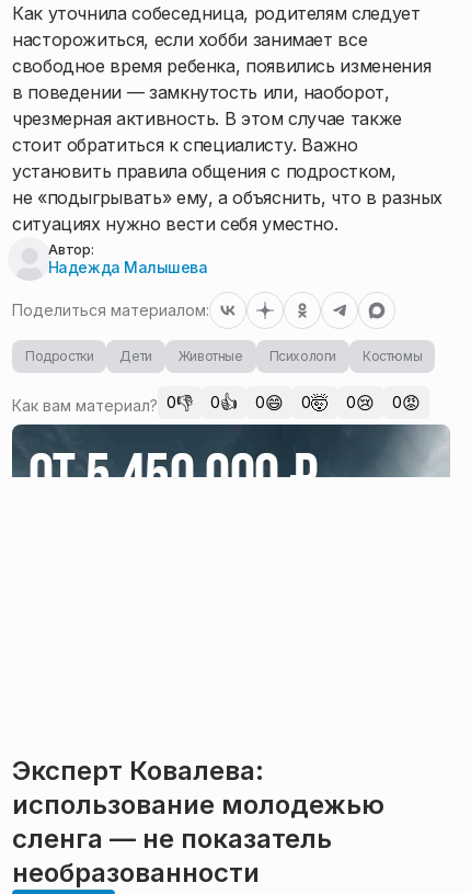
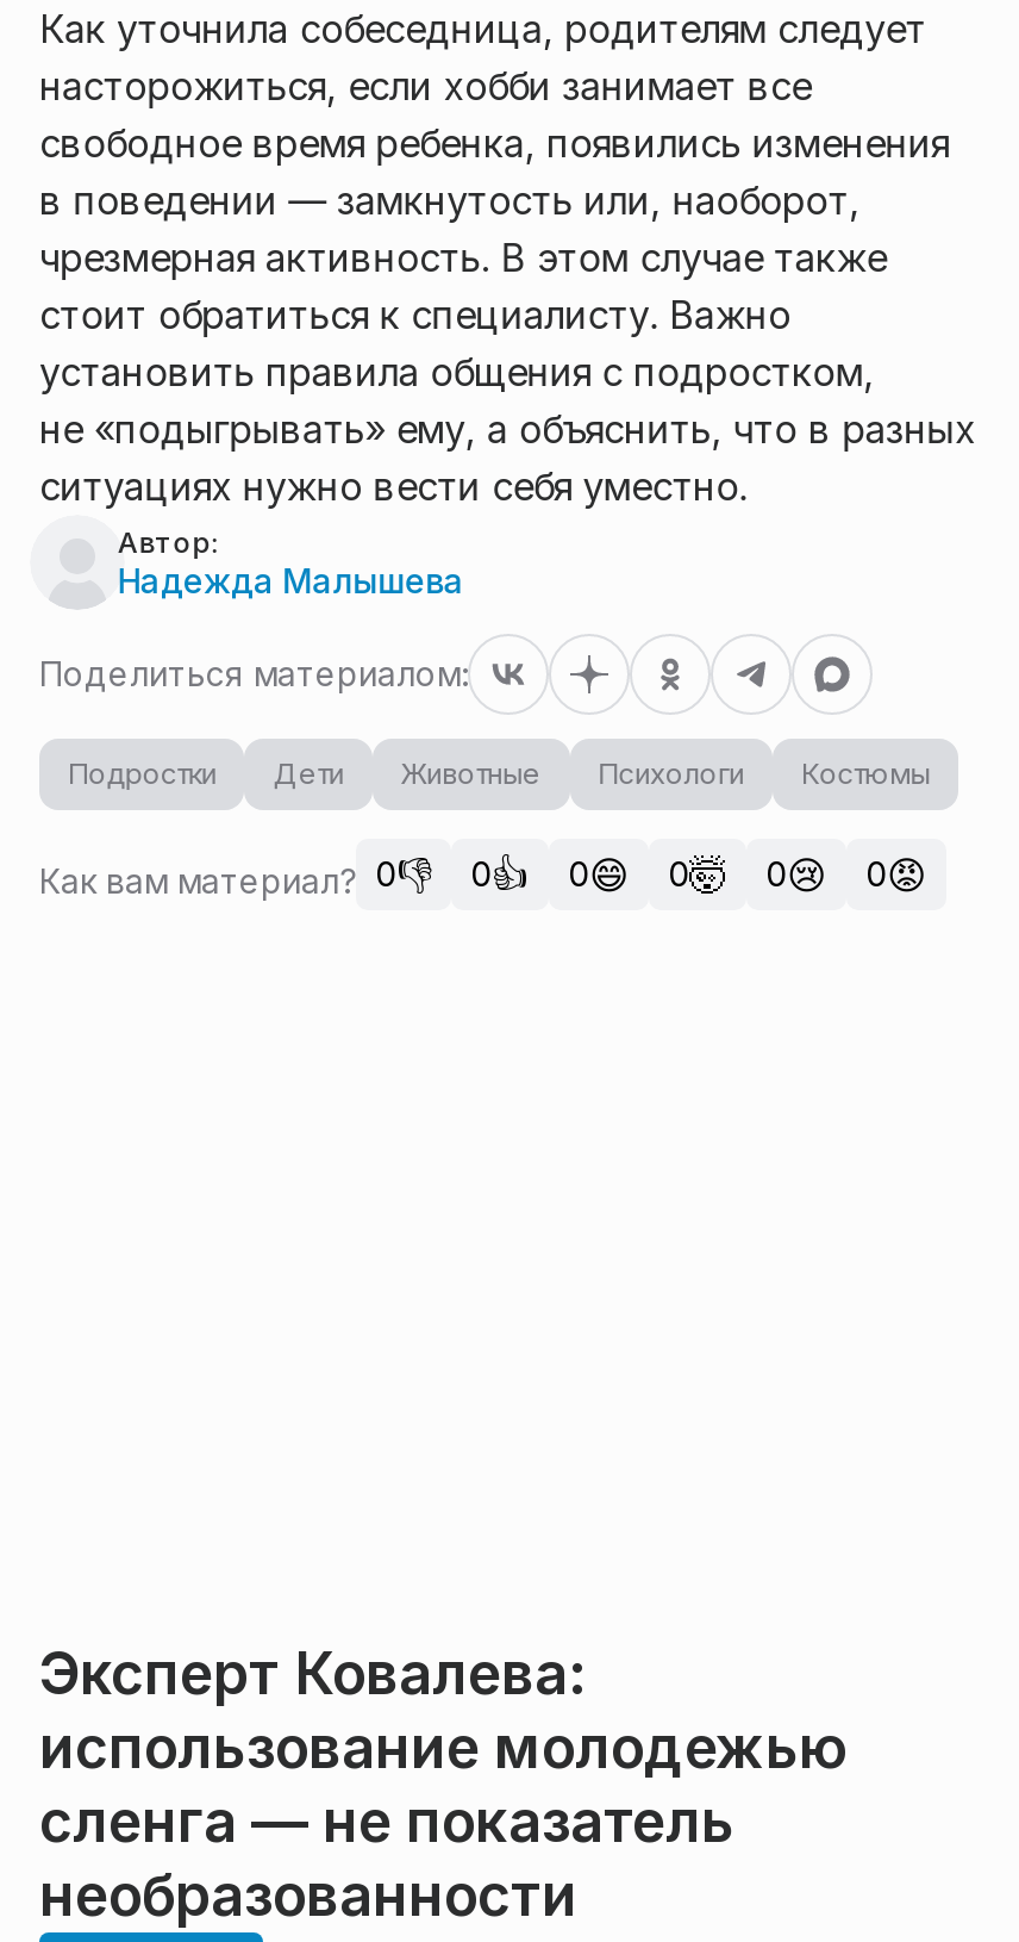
- [image]
